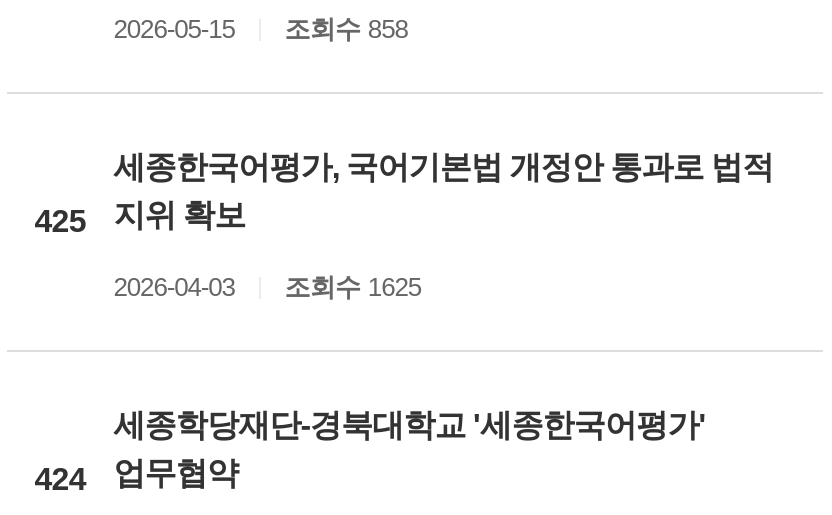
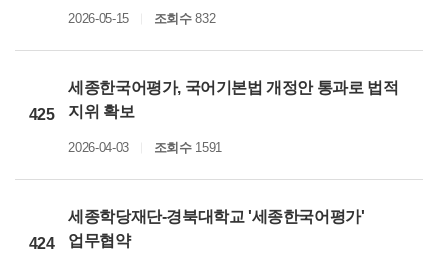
- 2026-05-15 조회수 858
+ 2026-05-15 조회수 832

- 2026-04-03 조회수 1625
+ 2026-04-03 조회수 1591
